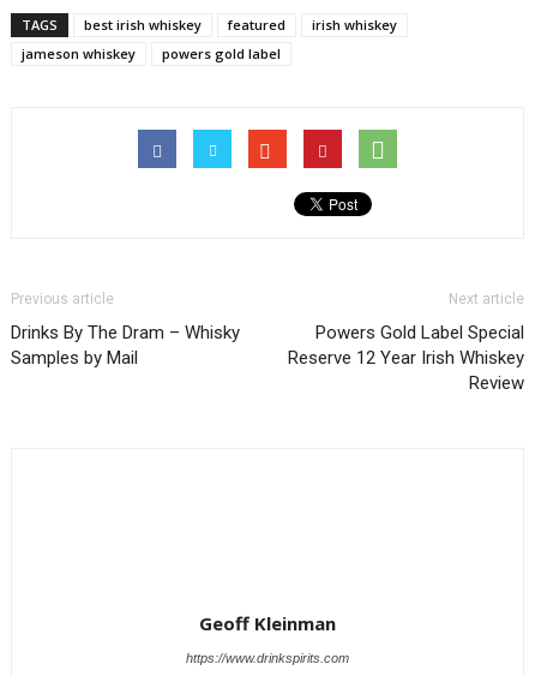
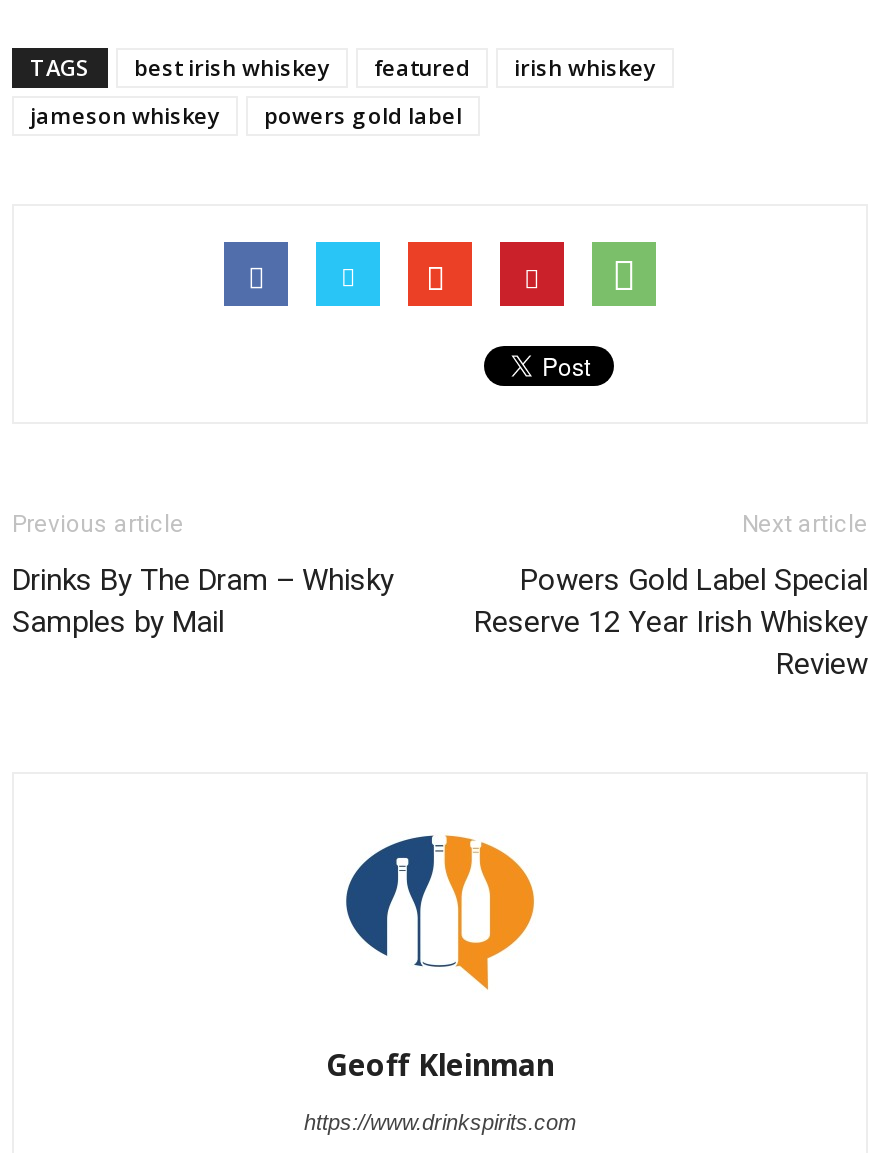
+ [image]
